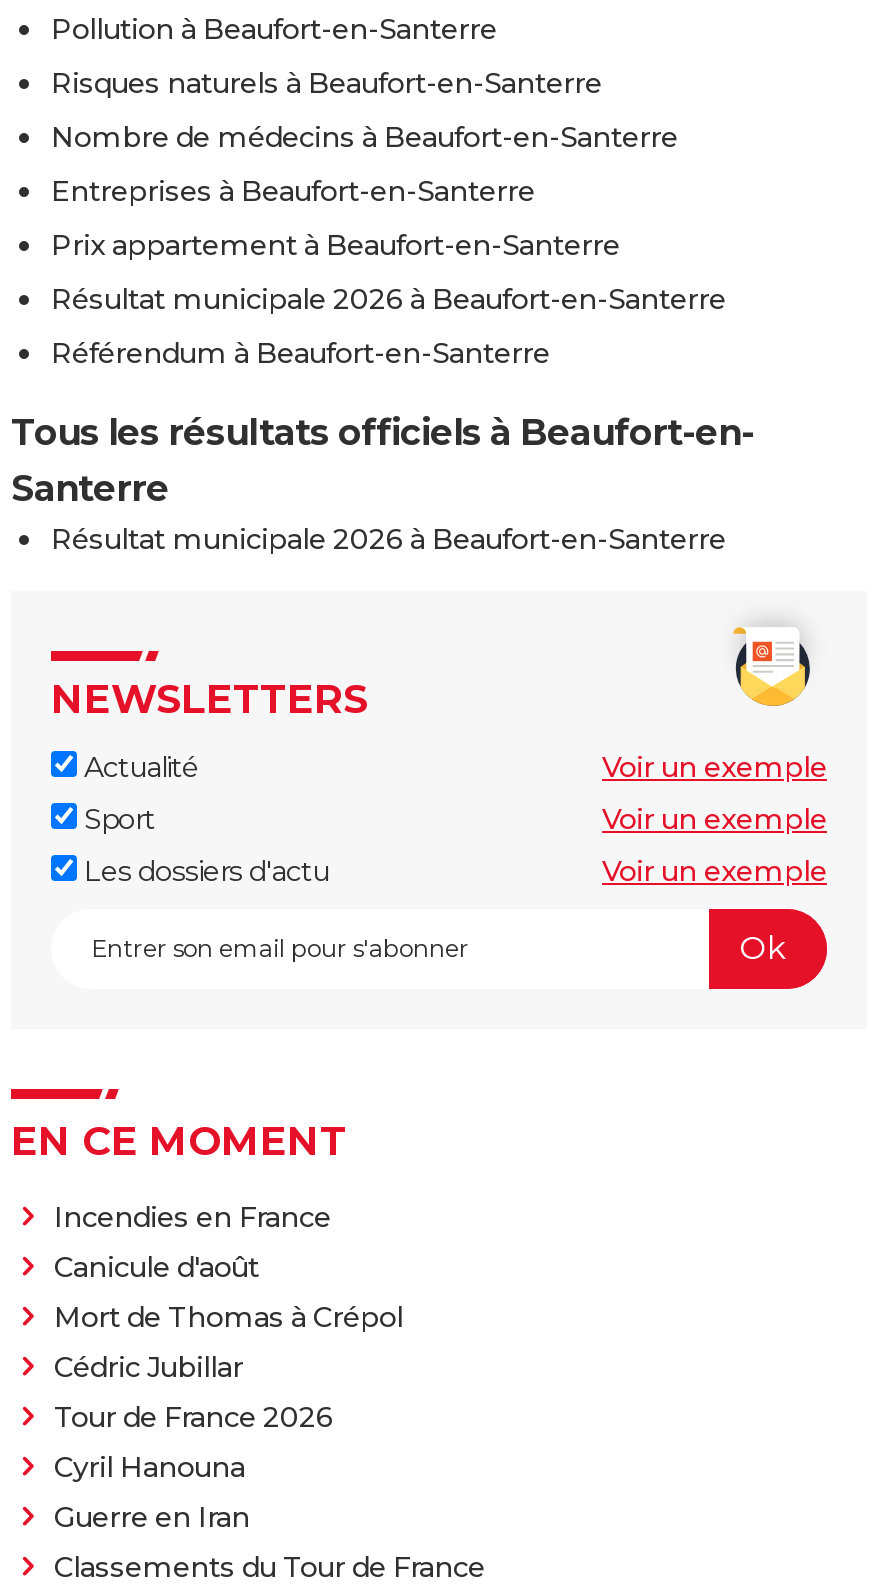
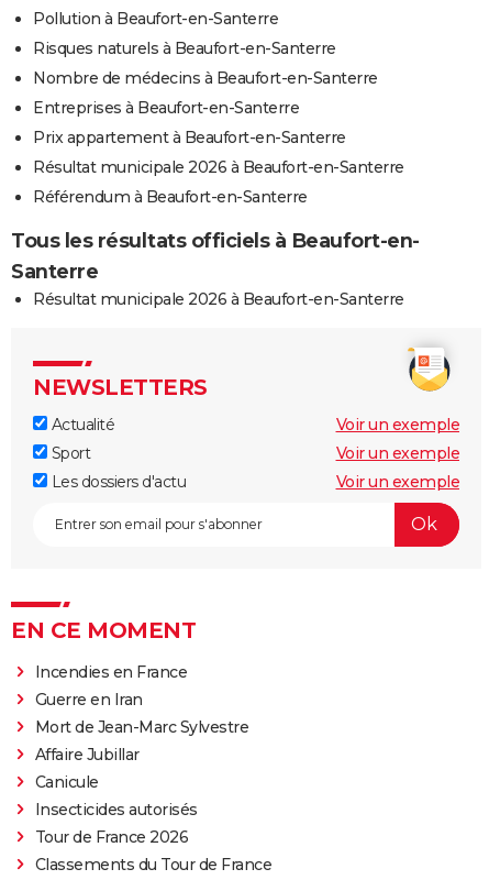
- Canicule d'août
- Mort de Thomas à Crépol
- Cédric Jubillar
- Cyril Hanouna

moved down: Tour de France 2026

moved up: Guerre en Iran

+ Mort de Jean-Marc Sylvestre
+ Affaire Jubillar
+ Canicule
+ Insecticides autorisés
